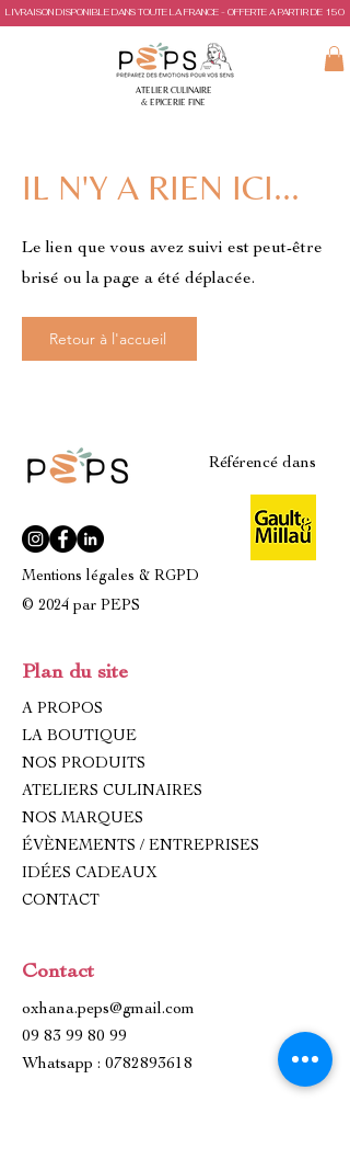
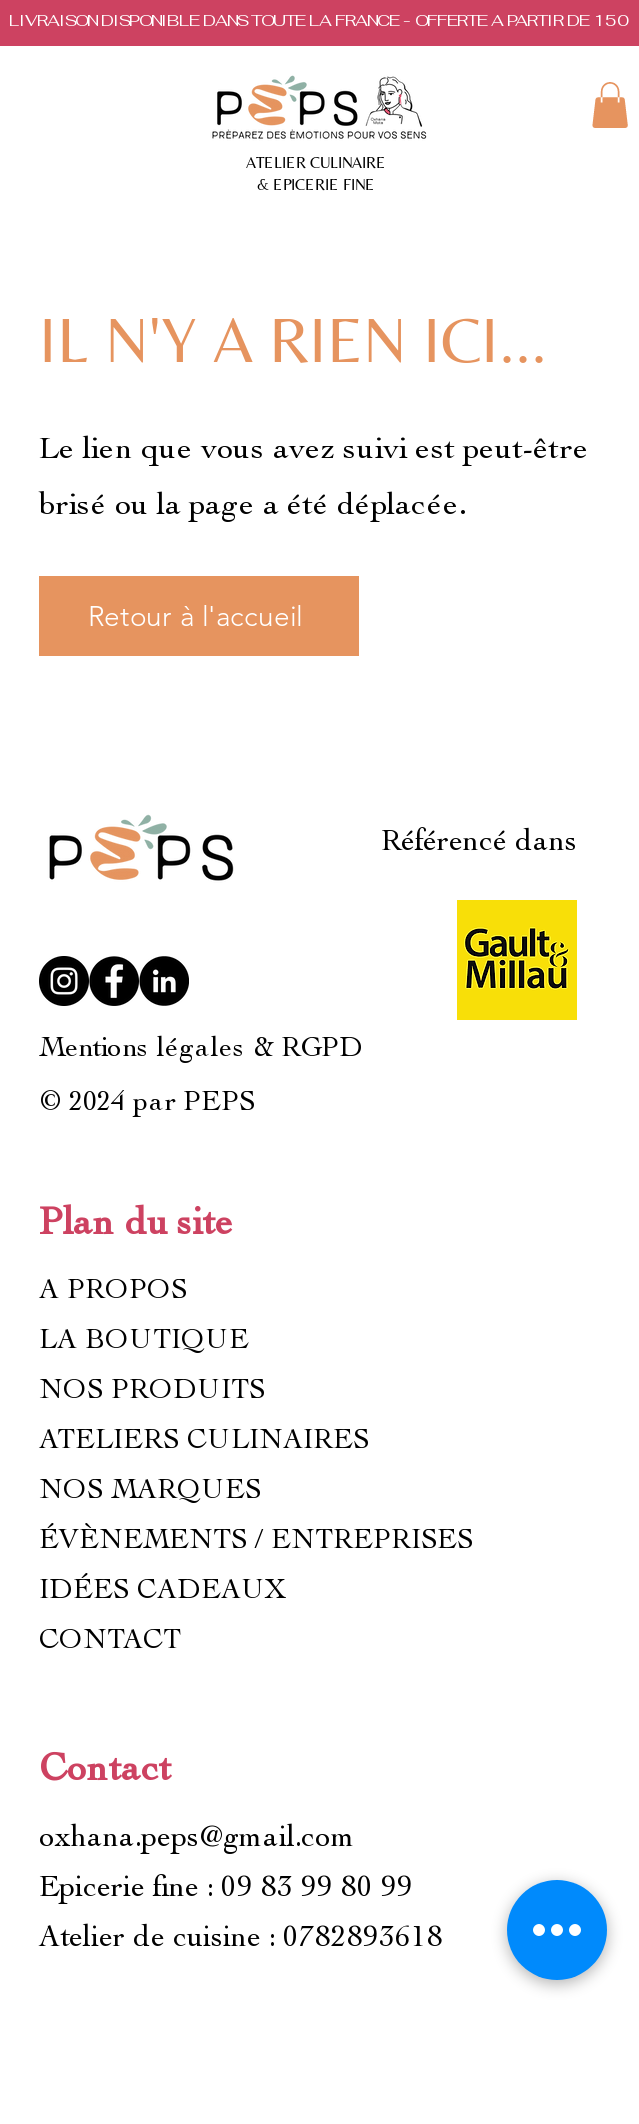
- 09 83 99 80 99
+ Epicerie fine : 09 83 99 80 99

- Whatsapp : 0782893618
+ Atelier de cuisine : 0782893618
